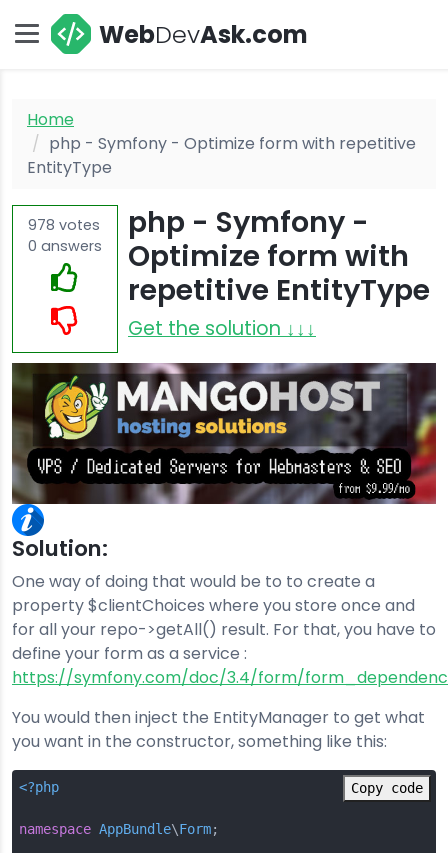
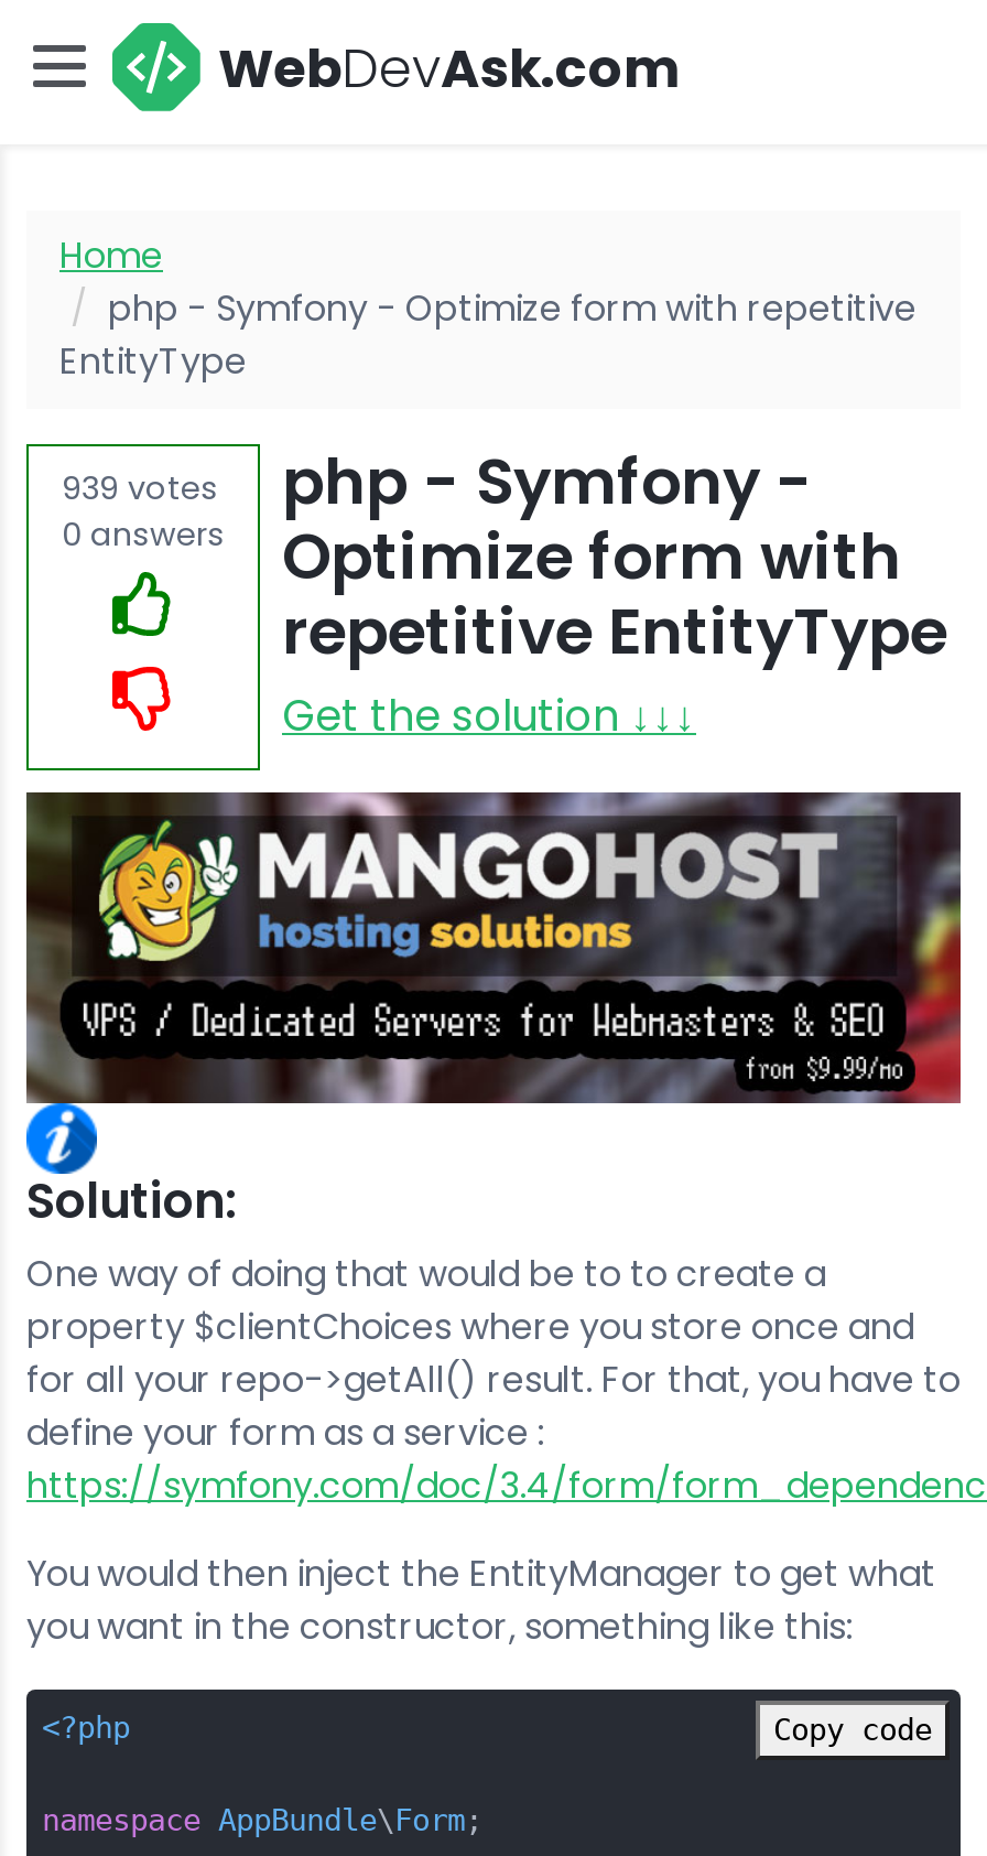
- 978 votes php - Symfony -
+ 939 votes php - Symfony -
